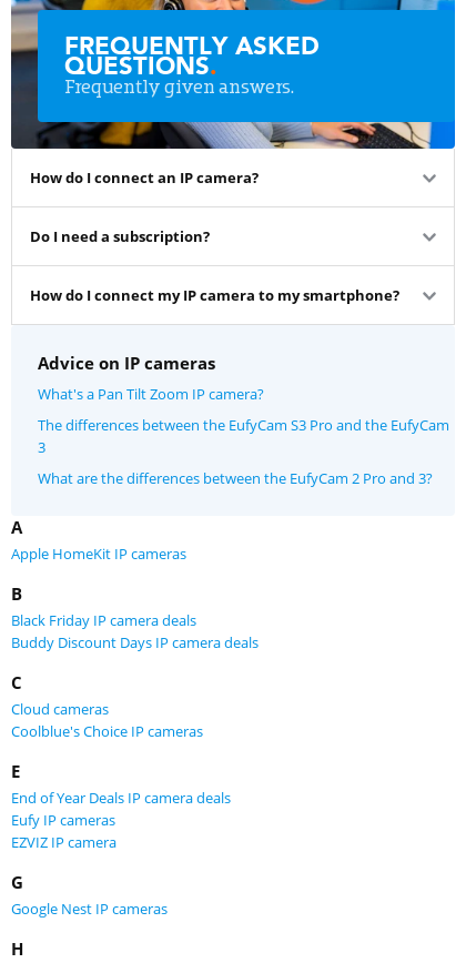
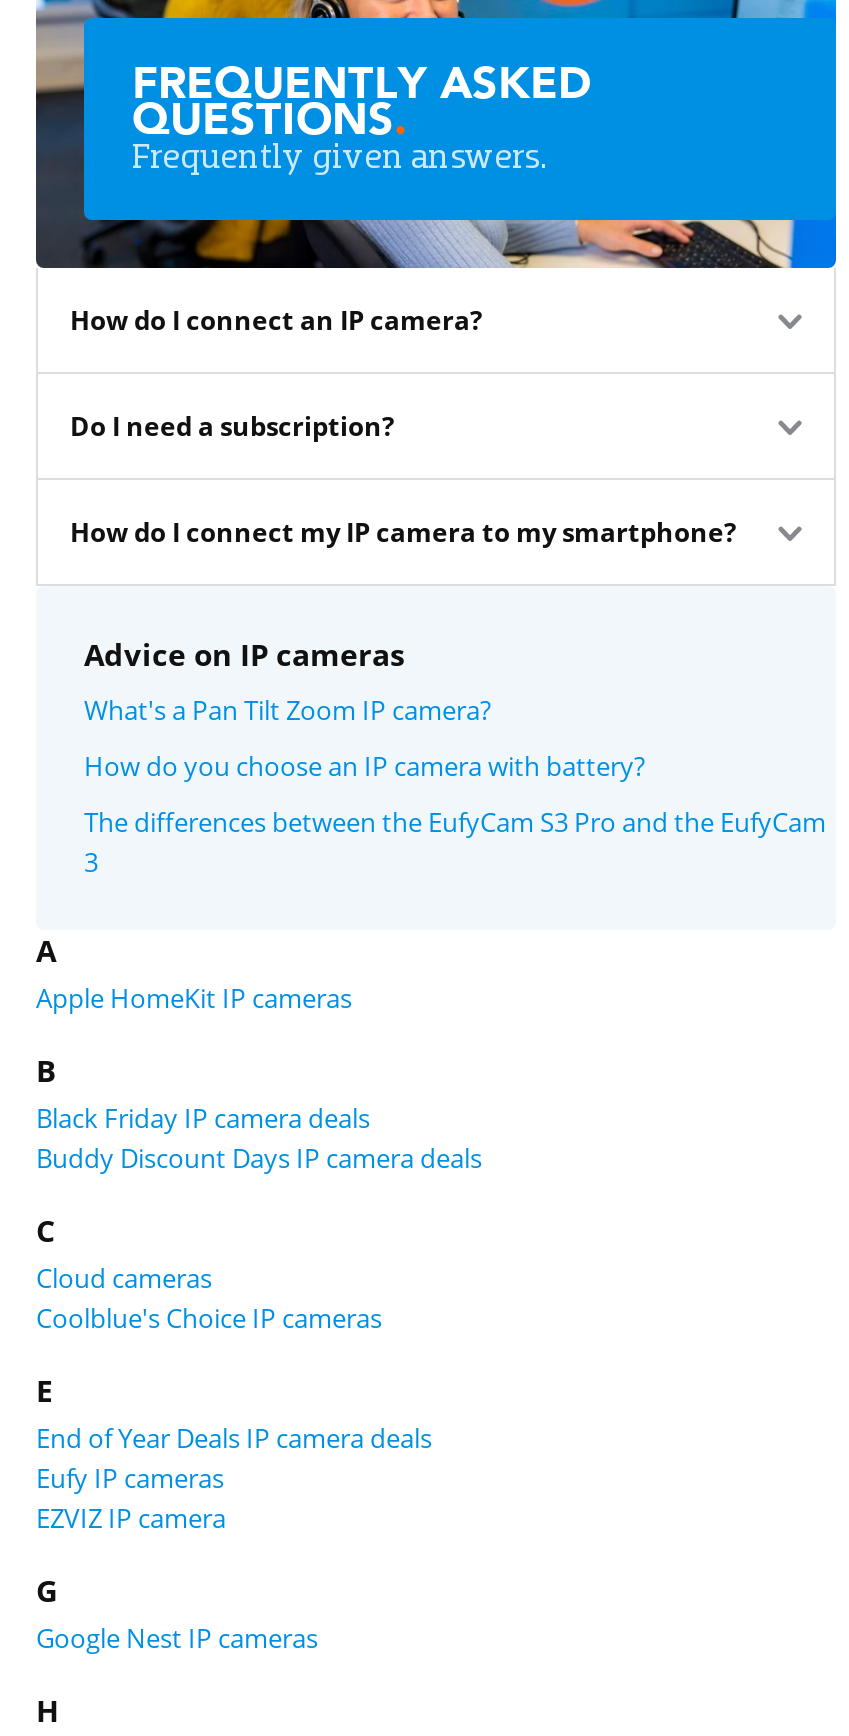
+ How do you choose an IP camera with battery?

moved down: The differences between the EufyCam S3 Pro and the EufyCam | 3

- What are the differences between the EufyCam 2 Pro and 3?
